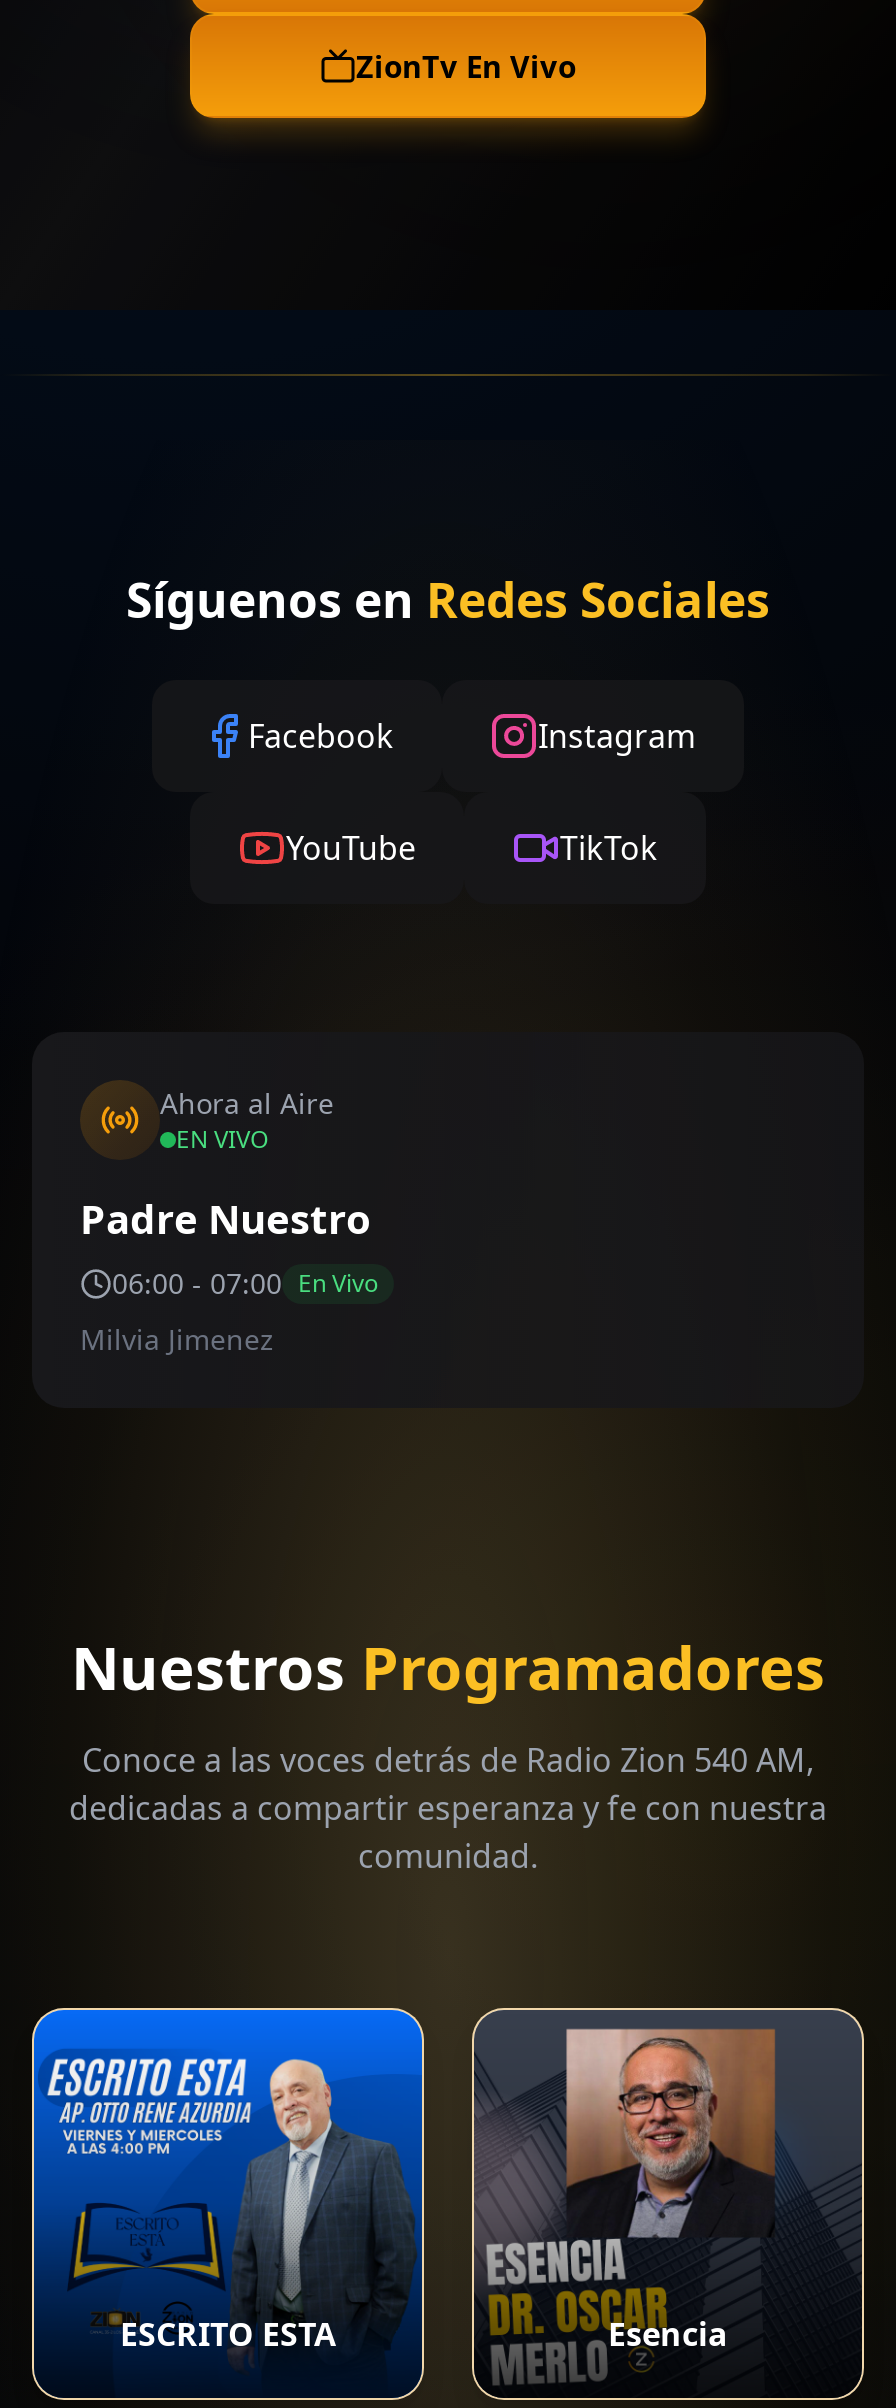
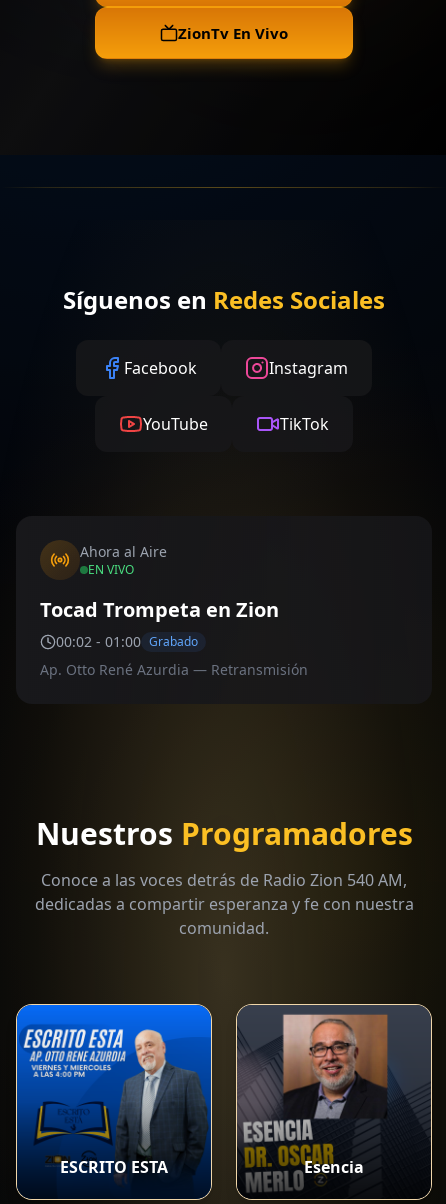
- Padre Nuestro
- 06:00 - 07:00 En Vivo
+ Tocad Trompeta en Zion
+ 00:02 - 01:00 Grabado

- Milvia Jimenez
+ Ap. Otto René Azurdia — Retransmisión
